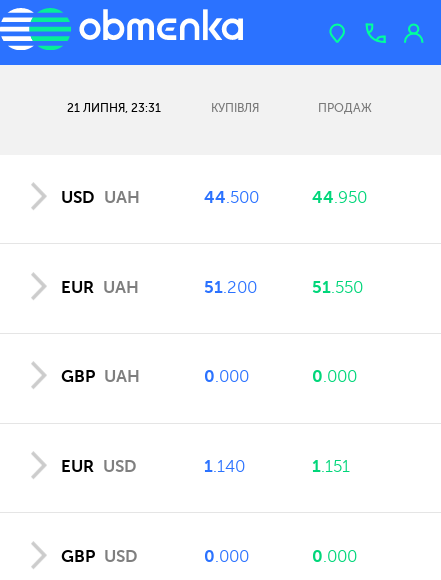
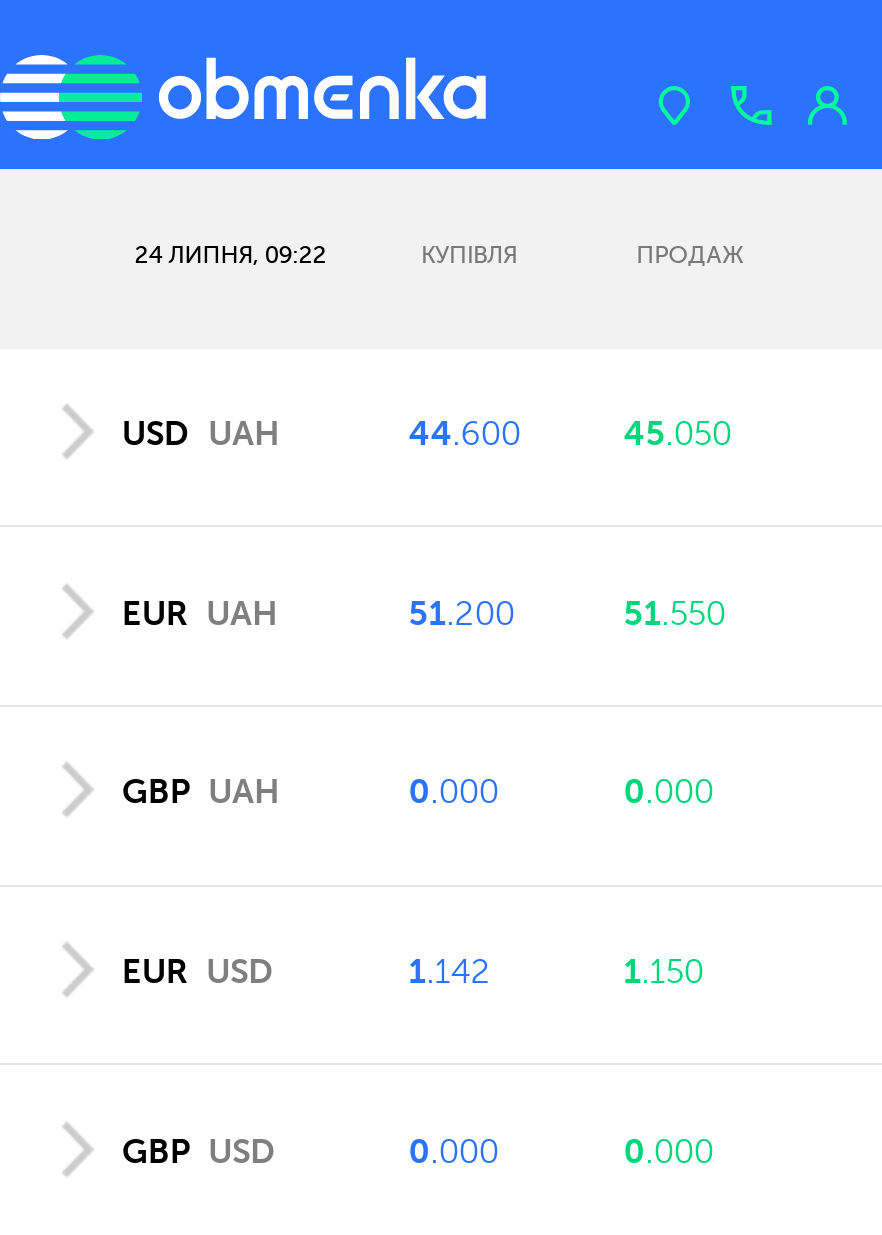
- 21 ЛИПНЯ, 23:31
+ 24 ЛИПНЯ, 09:22

- 44.500
+ 44.600

- 44.950
+ 45.050

- 1.140
+ 1.142

- 1.151
+ 1.150
